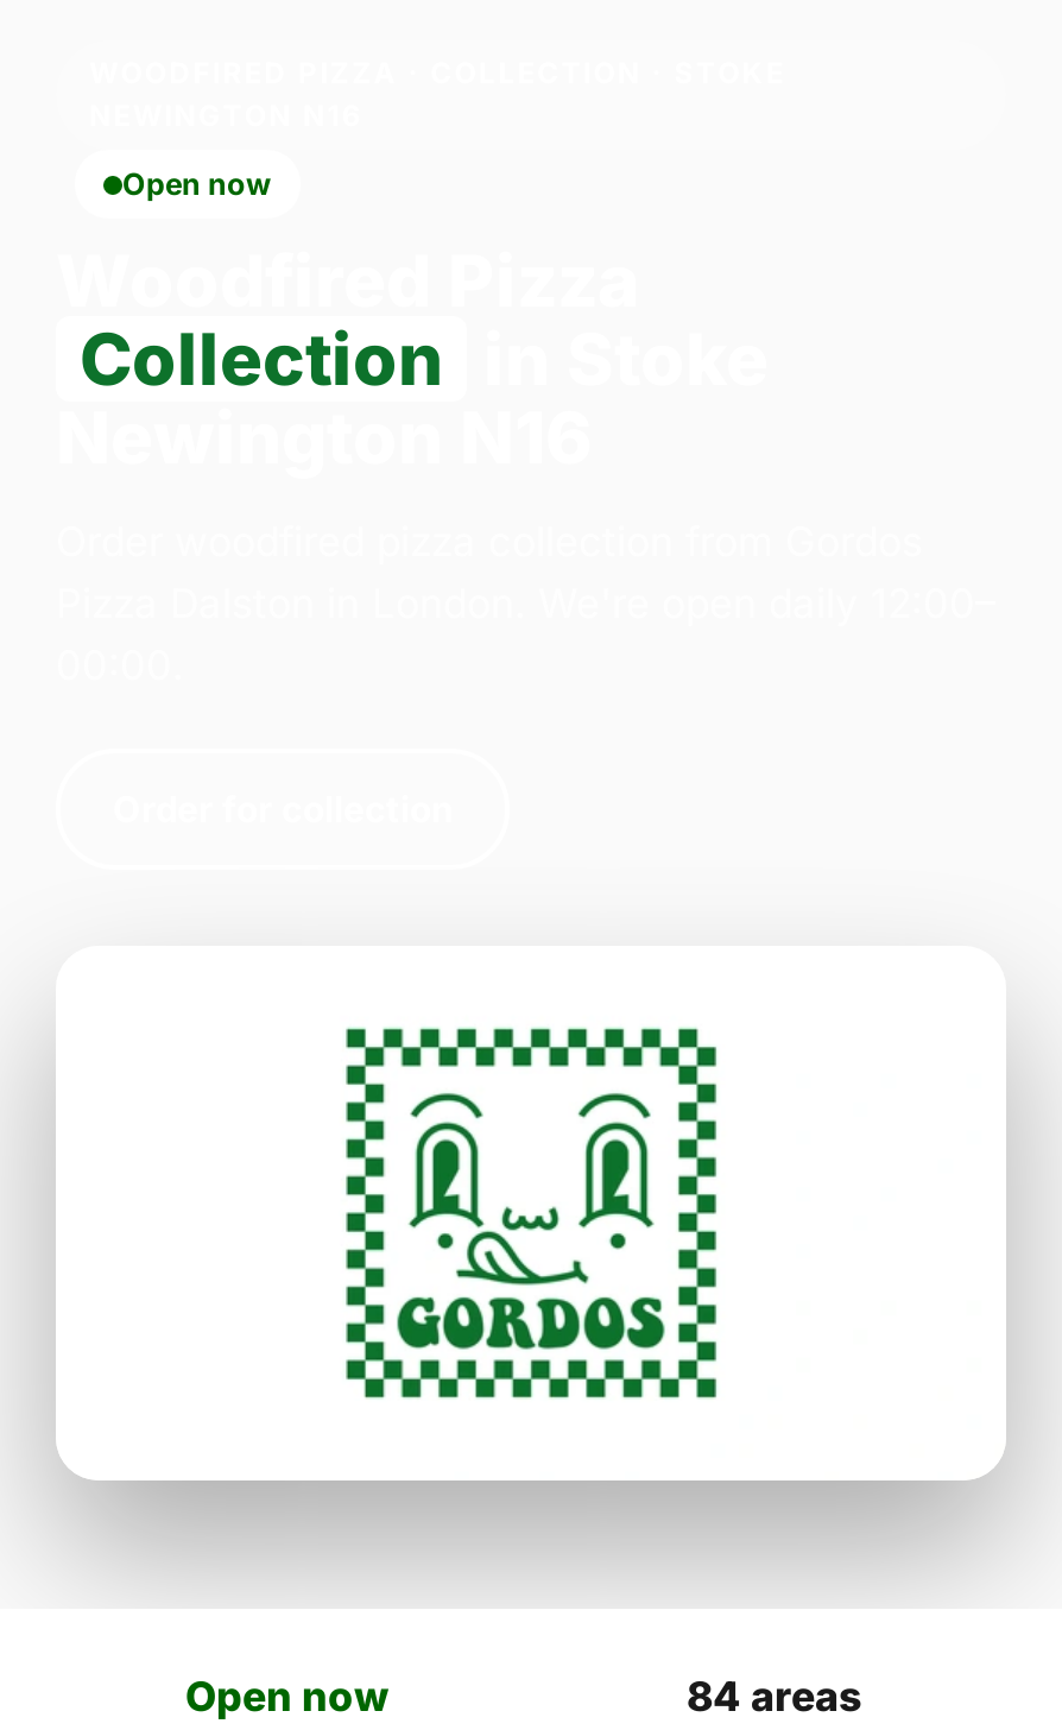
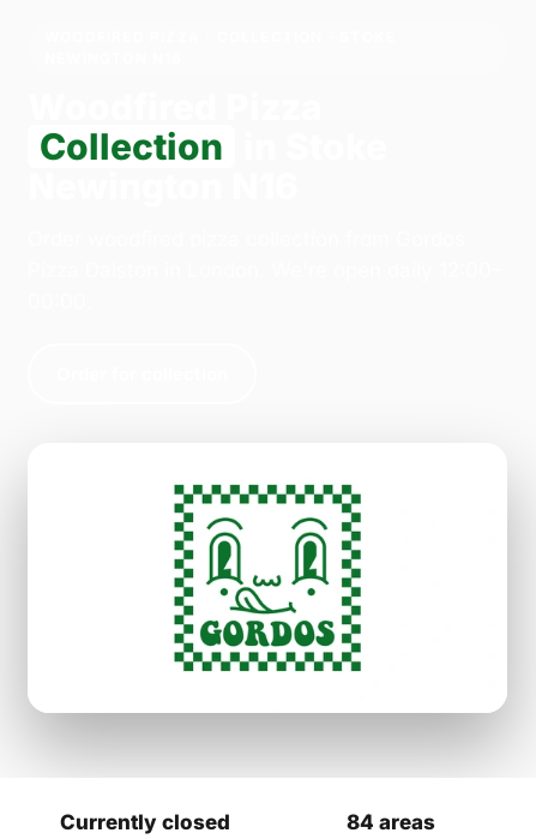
- Open now

- Open now
+ Currently closed
